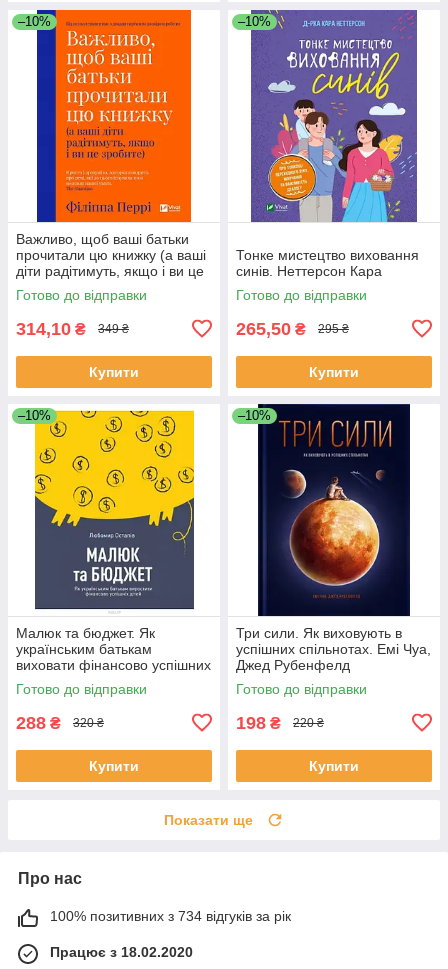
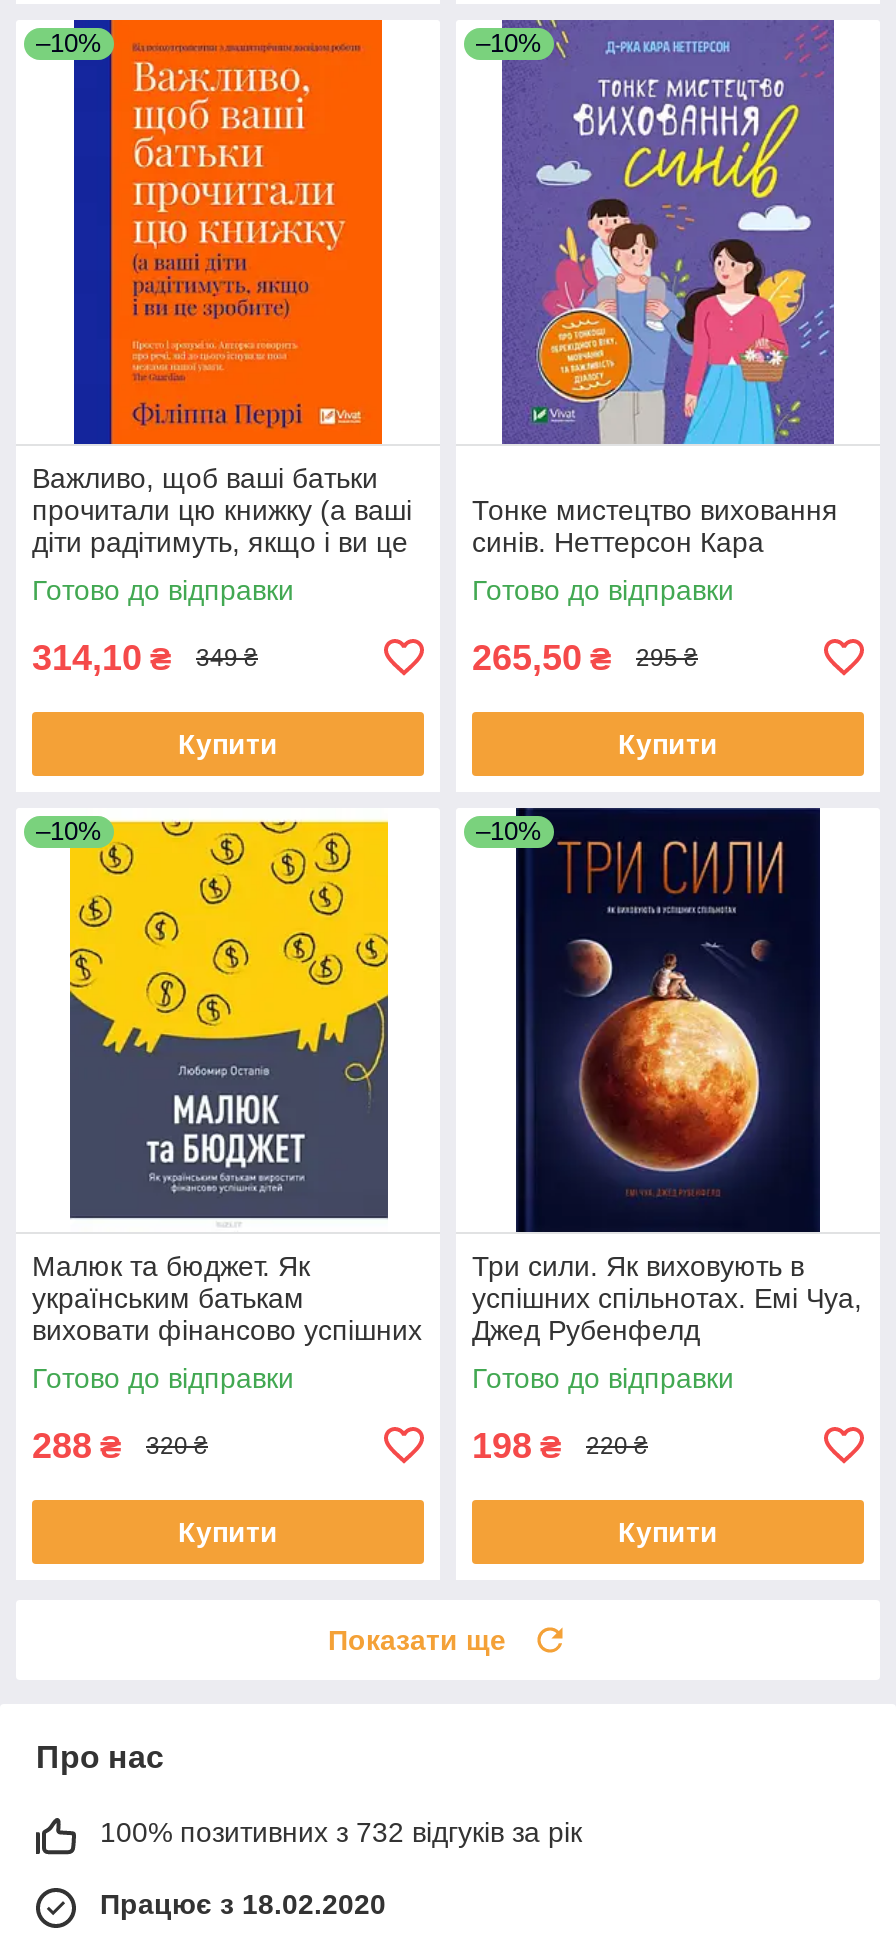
- 100% позитивних з 734 відгуків за рік
+ 100% позитивних з 732 відгуків за рік
